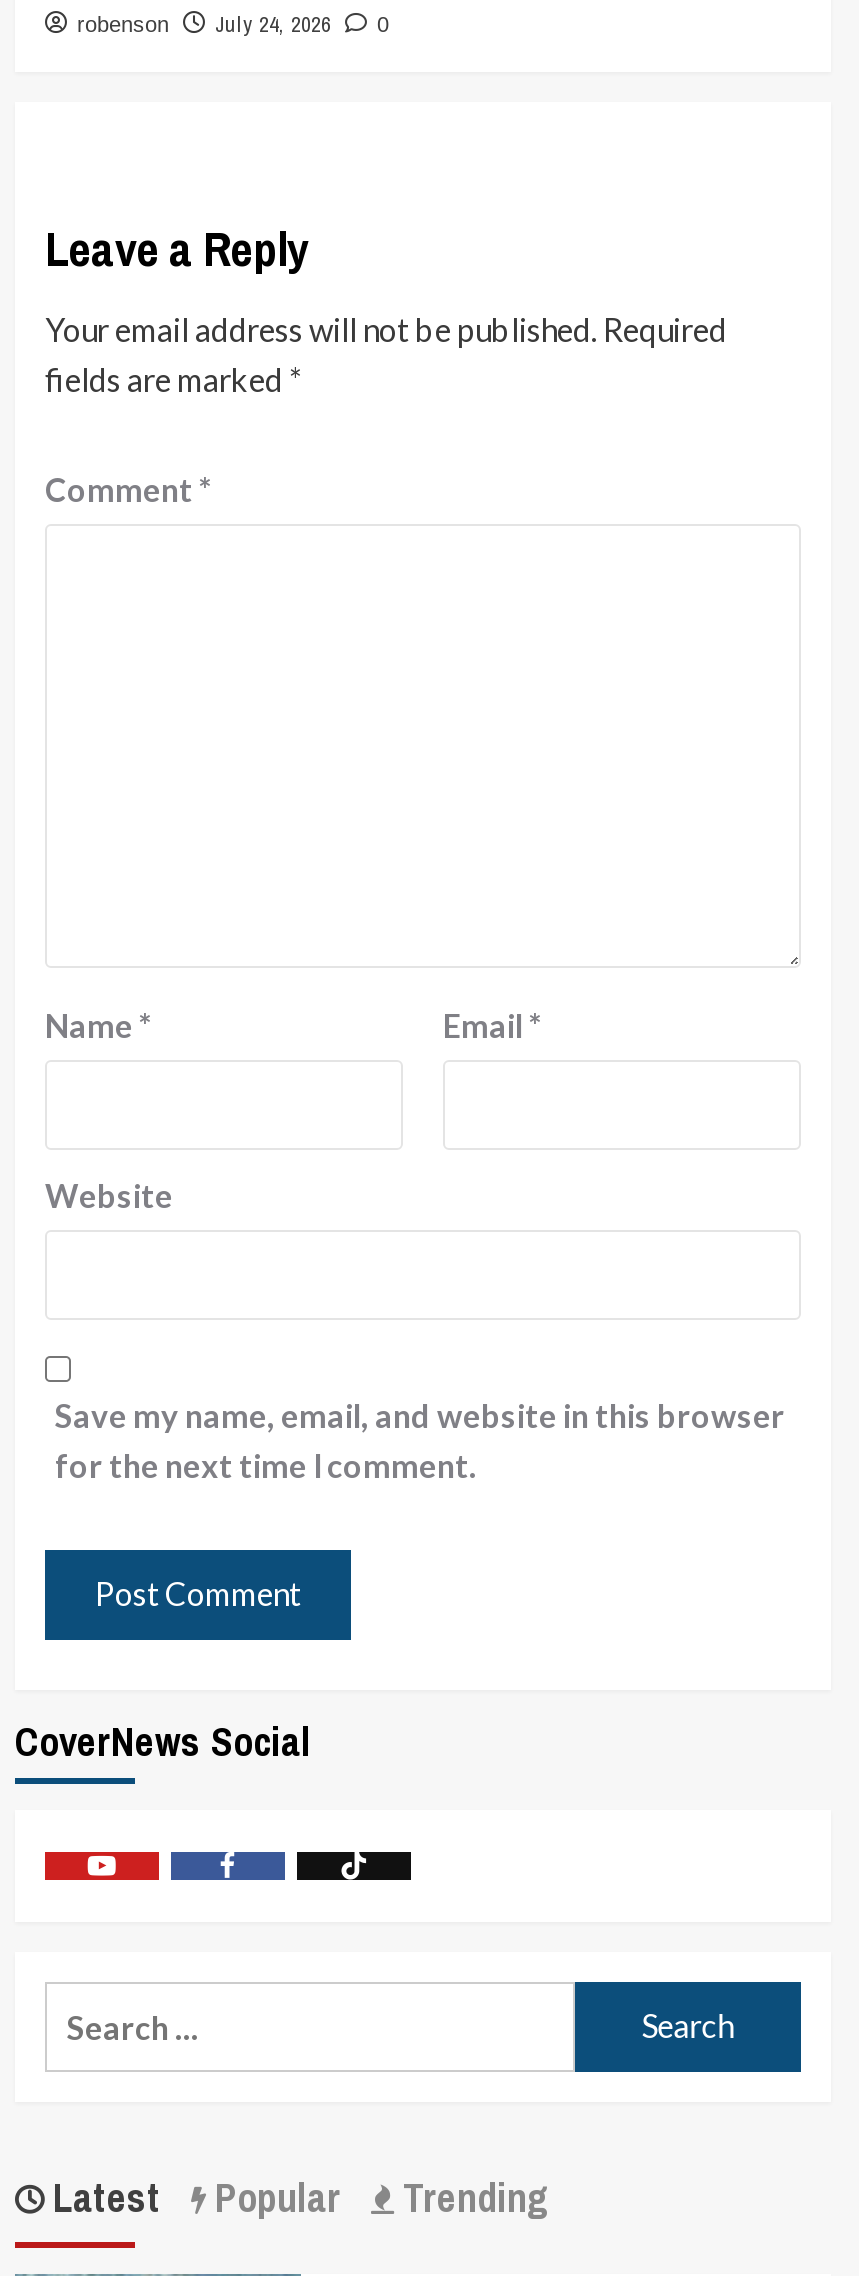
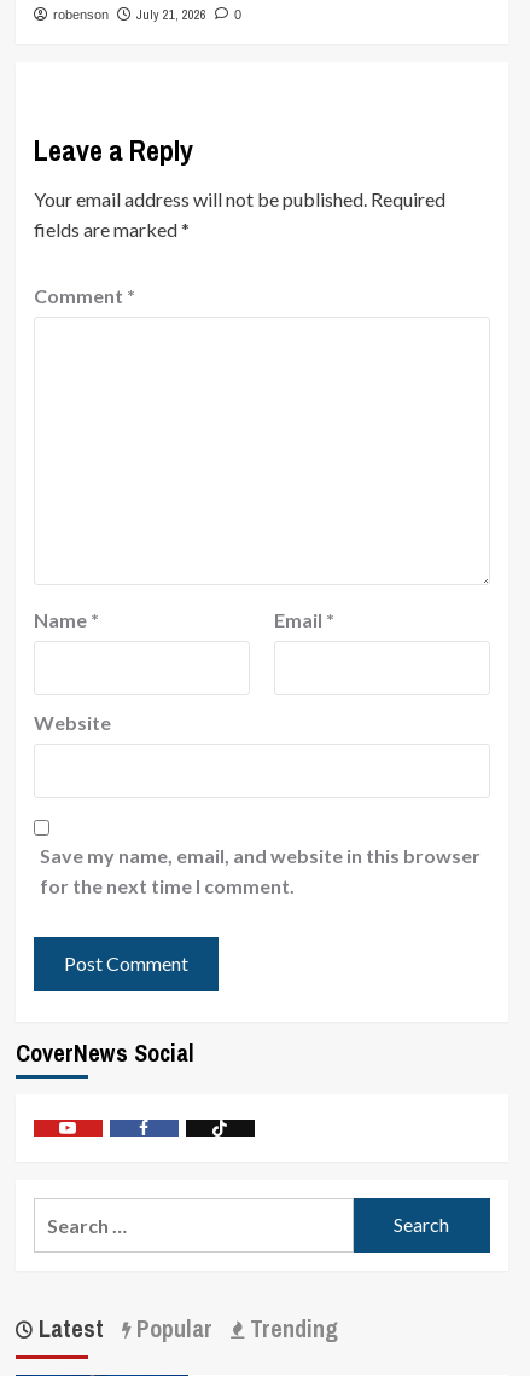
- robenson July 24, 2026 0
+ robenson July 21, 2026 0
